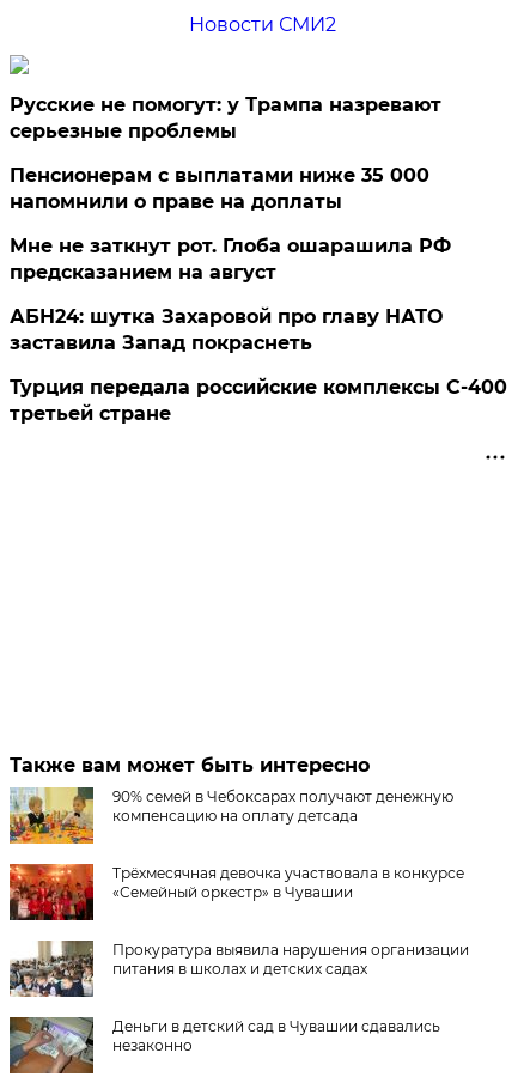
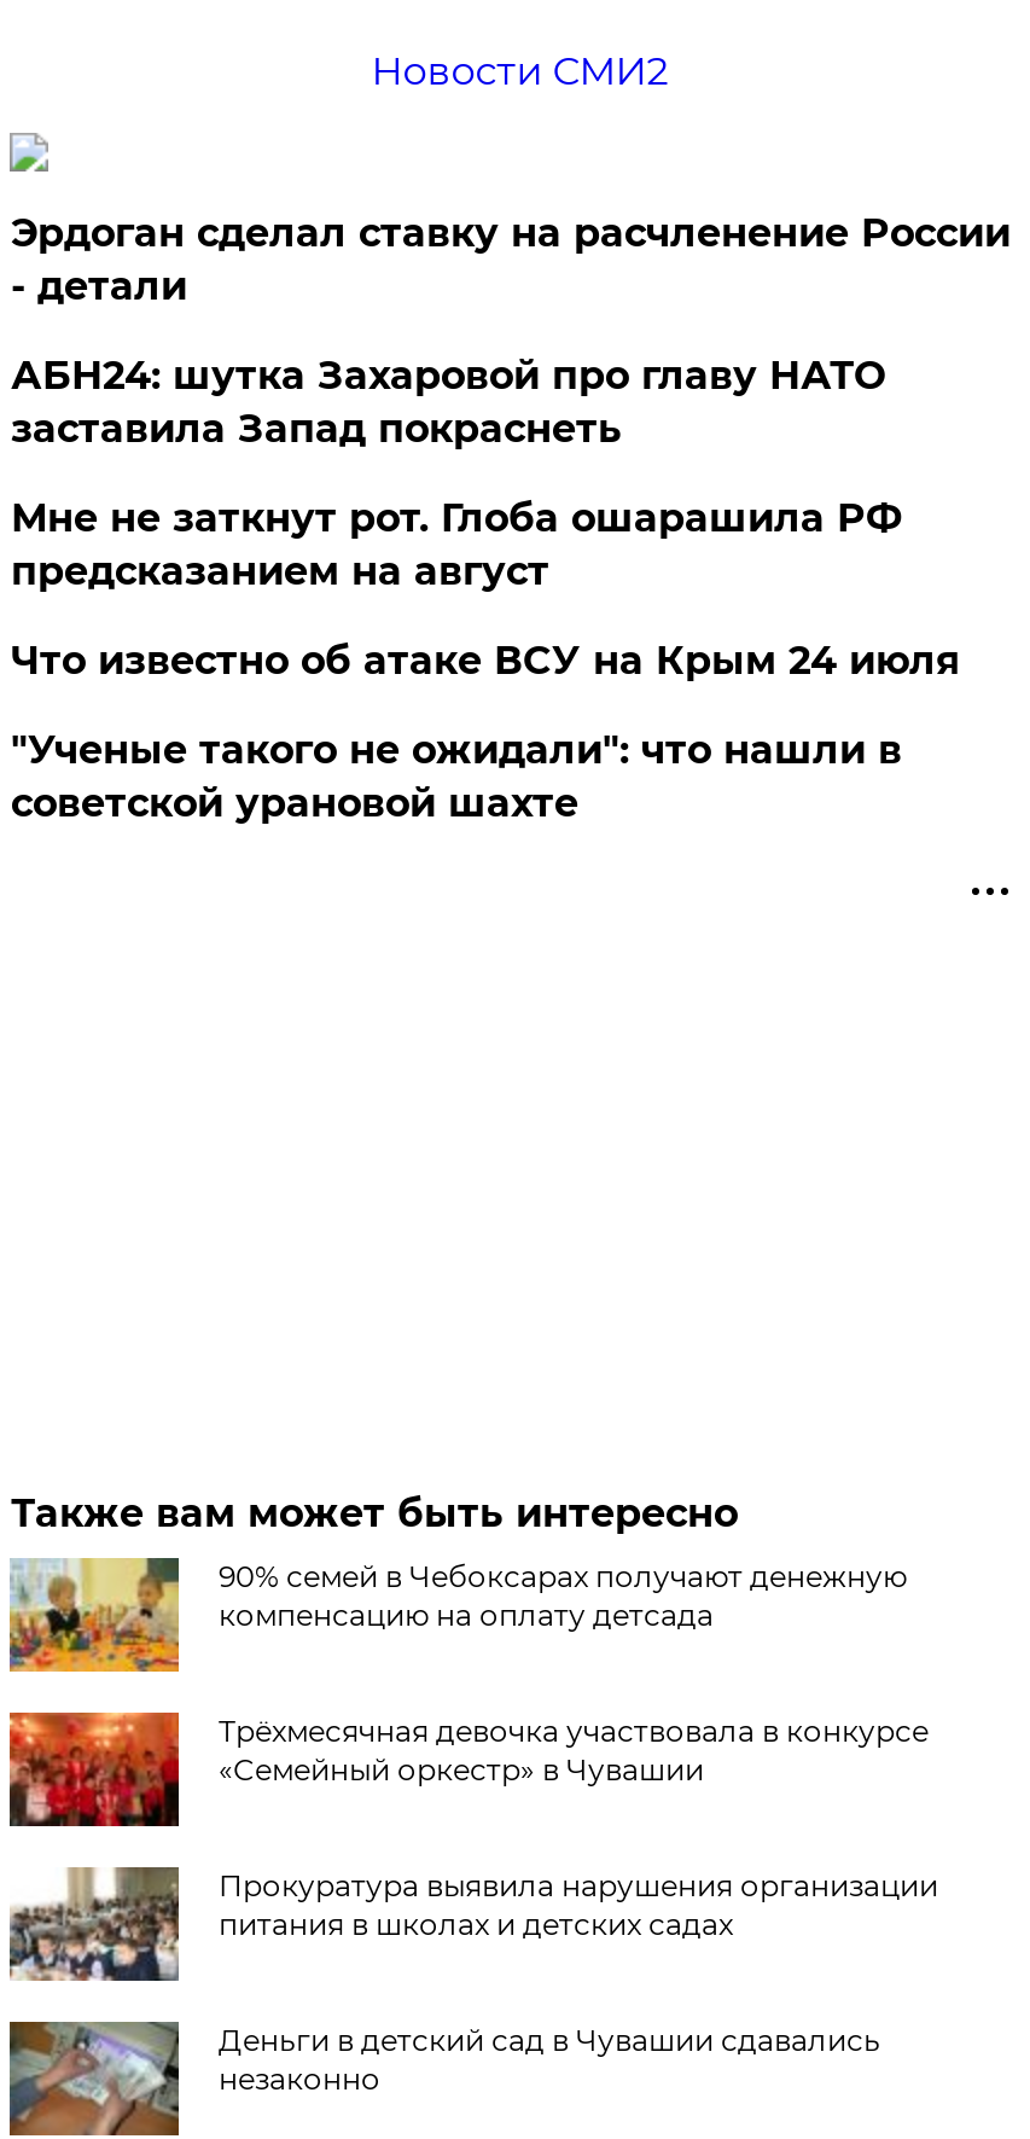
- Русские не помогут: у Трампа назревают
- серьезные проблемы
+ Эрдоган сделал ставку на расчленение России
+ - детали

- Пенсионерам с выплатами ниже 35 000
- напомнили о праве на доплаты

+ Что известно об атаке ВСУ на Крым 24 июля

moved up: АБН24: шутка Захаровой про главу НАТО | заставила Запад покраснеть

- Турция передала российские комплексы С-400
- третьей стране
+ "Ученые такого не ожидали": что нашли в
+ советской урановой шахте
